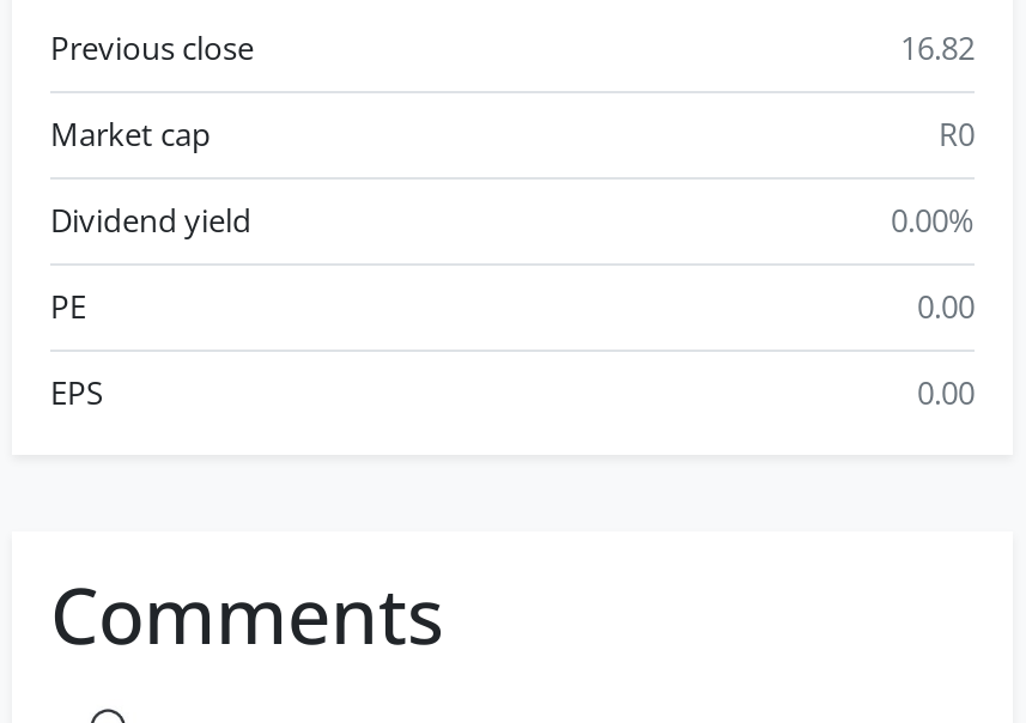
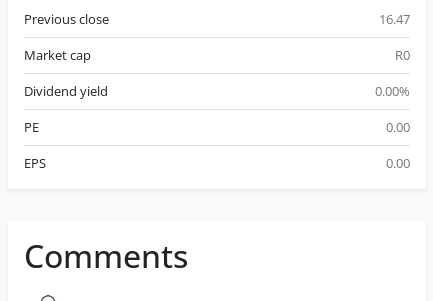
- 16.82
+ 16.47
